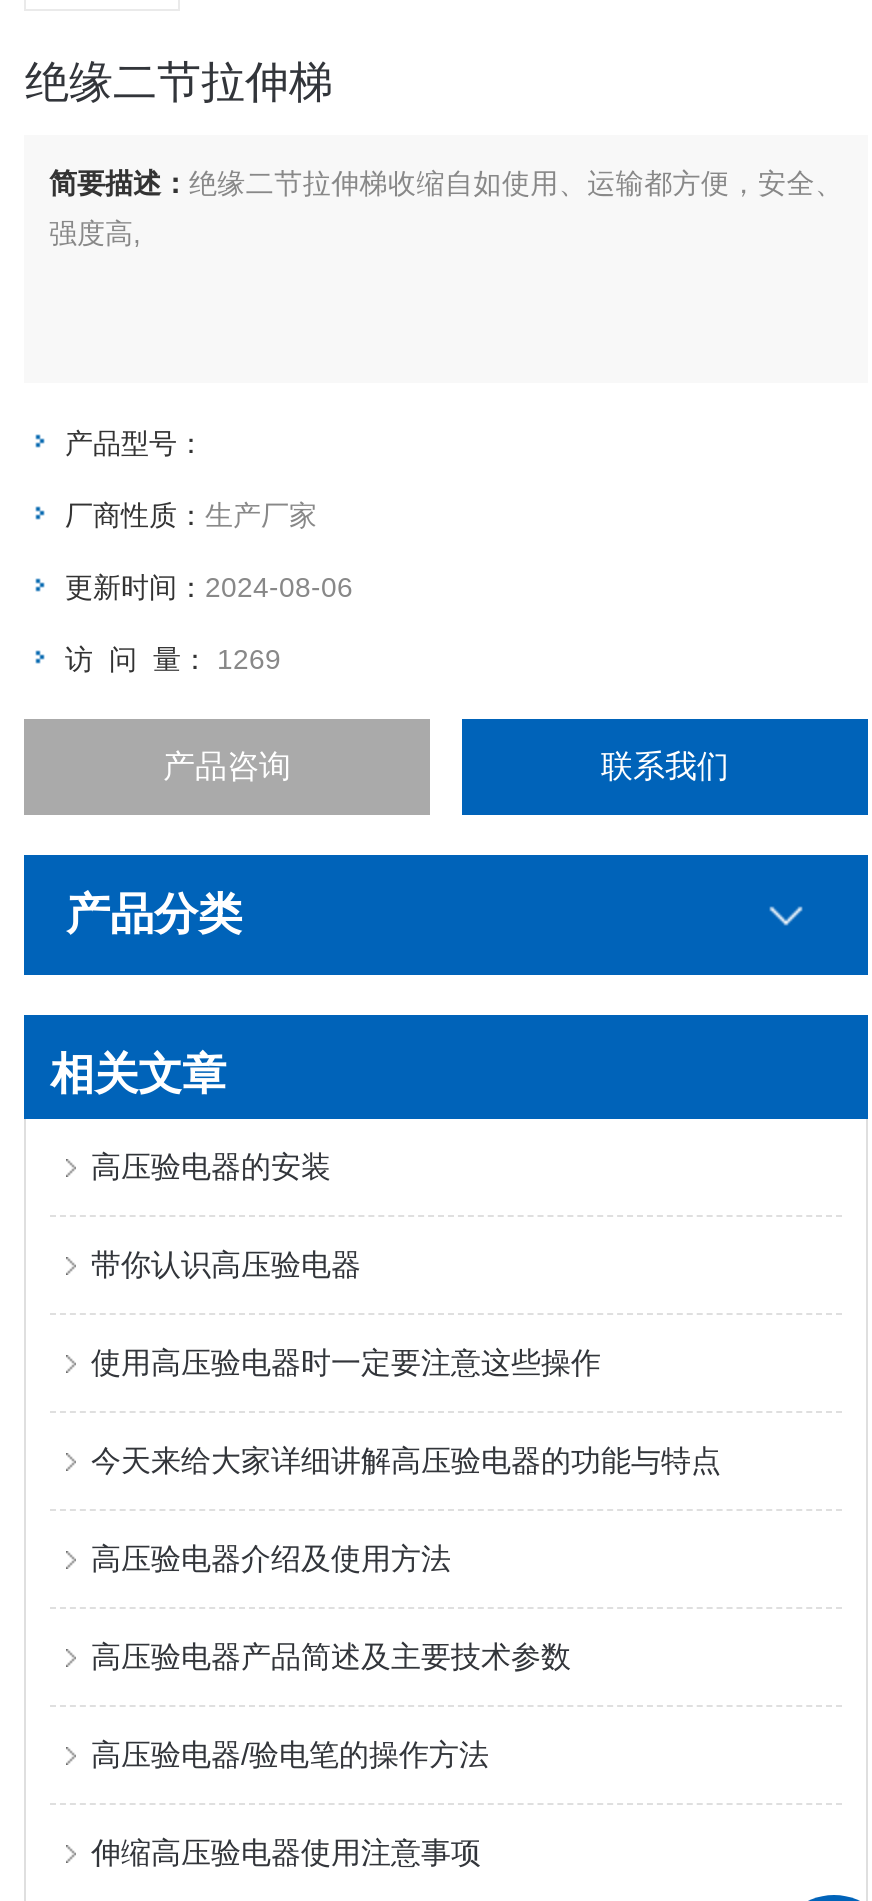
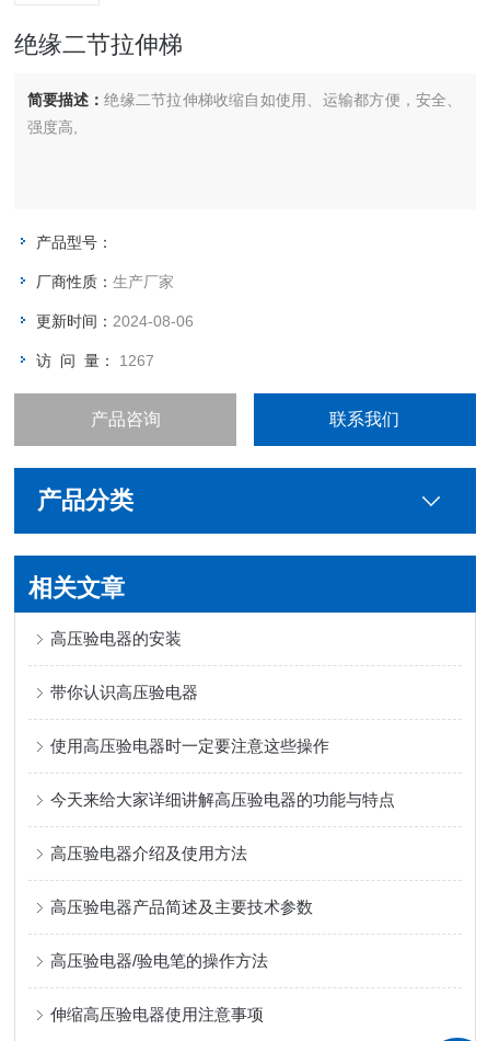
- 访 问 量：1269
+ 访 问 量：1267
